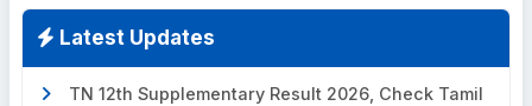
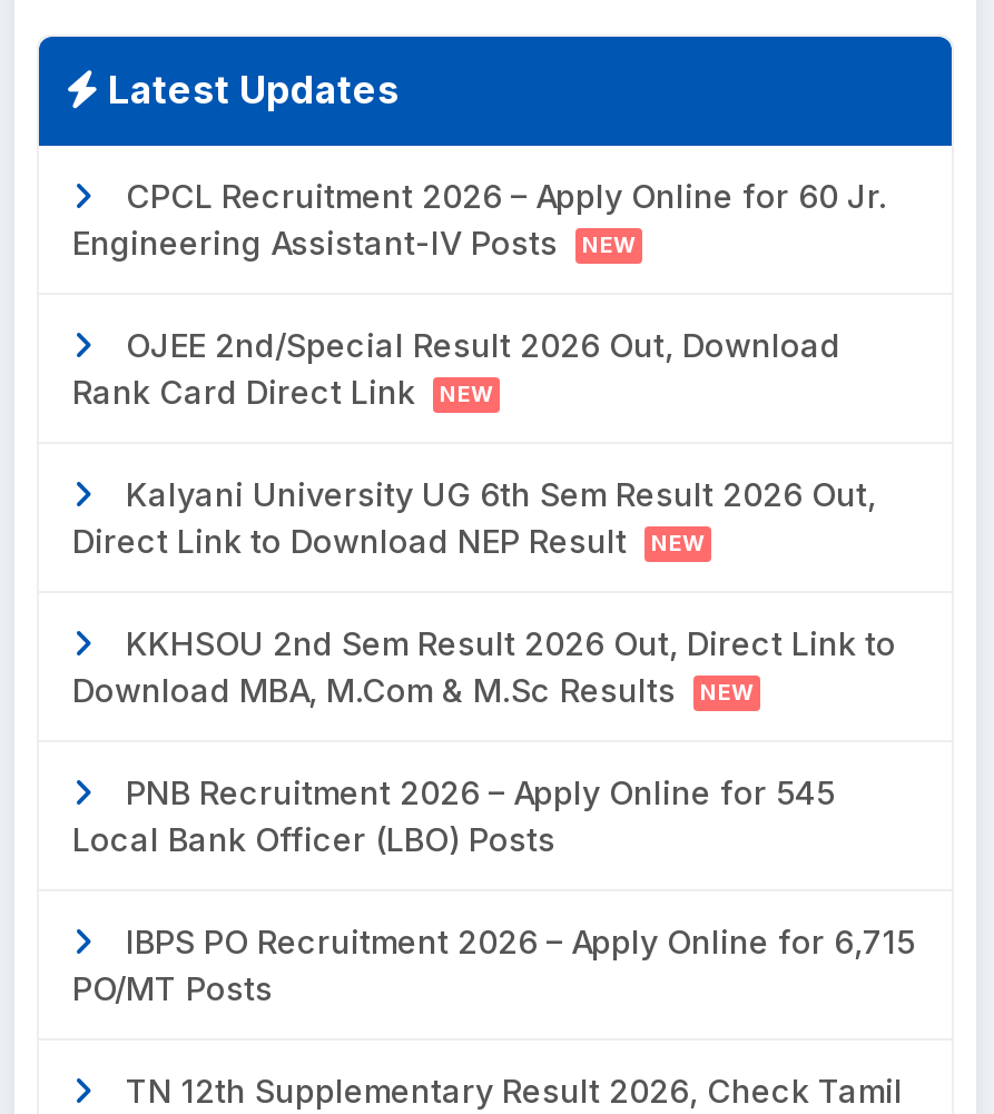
+ CPCL Recruitment 2026 – Apply Online for 60 Jr.
+ Engineering Assistant-IV Posts
+ NEW
+ OJEE 2nd/Special Result 2026 Out, Download
+ Rank Card Direct Link
+ NEW
+ Kalyani University UG 6th Sem Result 2026 Out,
+ Direct Link to Download NEP Result
+ NEW
+ KKHSOU 2nd Sem Result 2026 Out, Direct Link to
+ Download MBA, M.Com & M.Sc Results
+ NEW
+ PNB Recruitment 2026 – Apply Online for 545
+ Local Bank Officer (LBO) Posts
+ IBPS PO Recruitment 2026 – Apply Online for 6,715
+ PO/MT Posts
